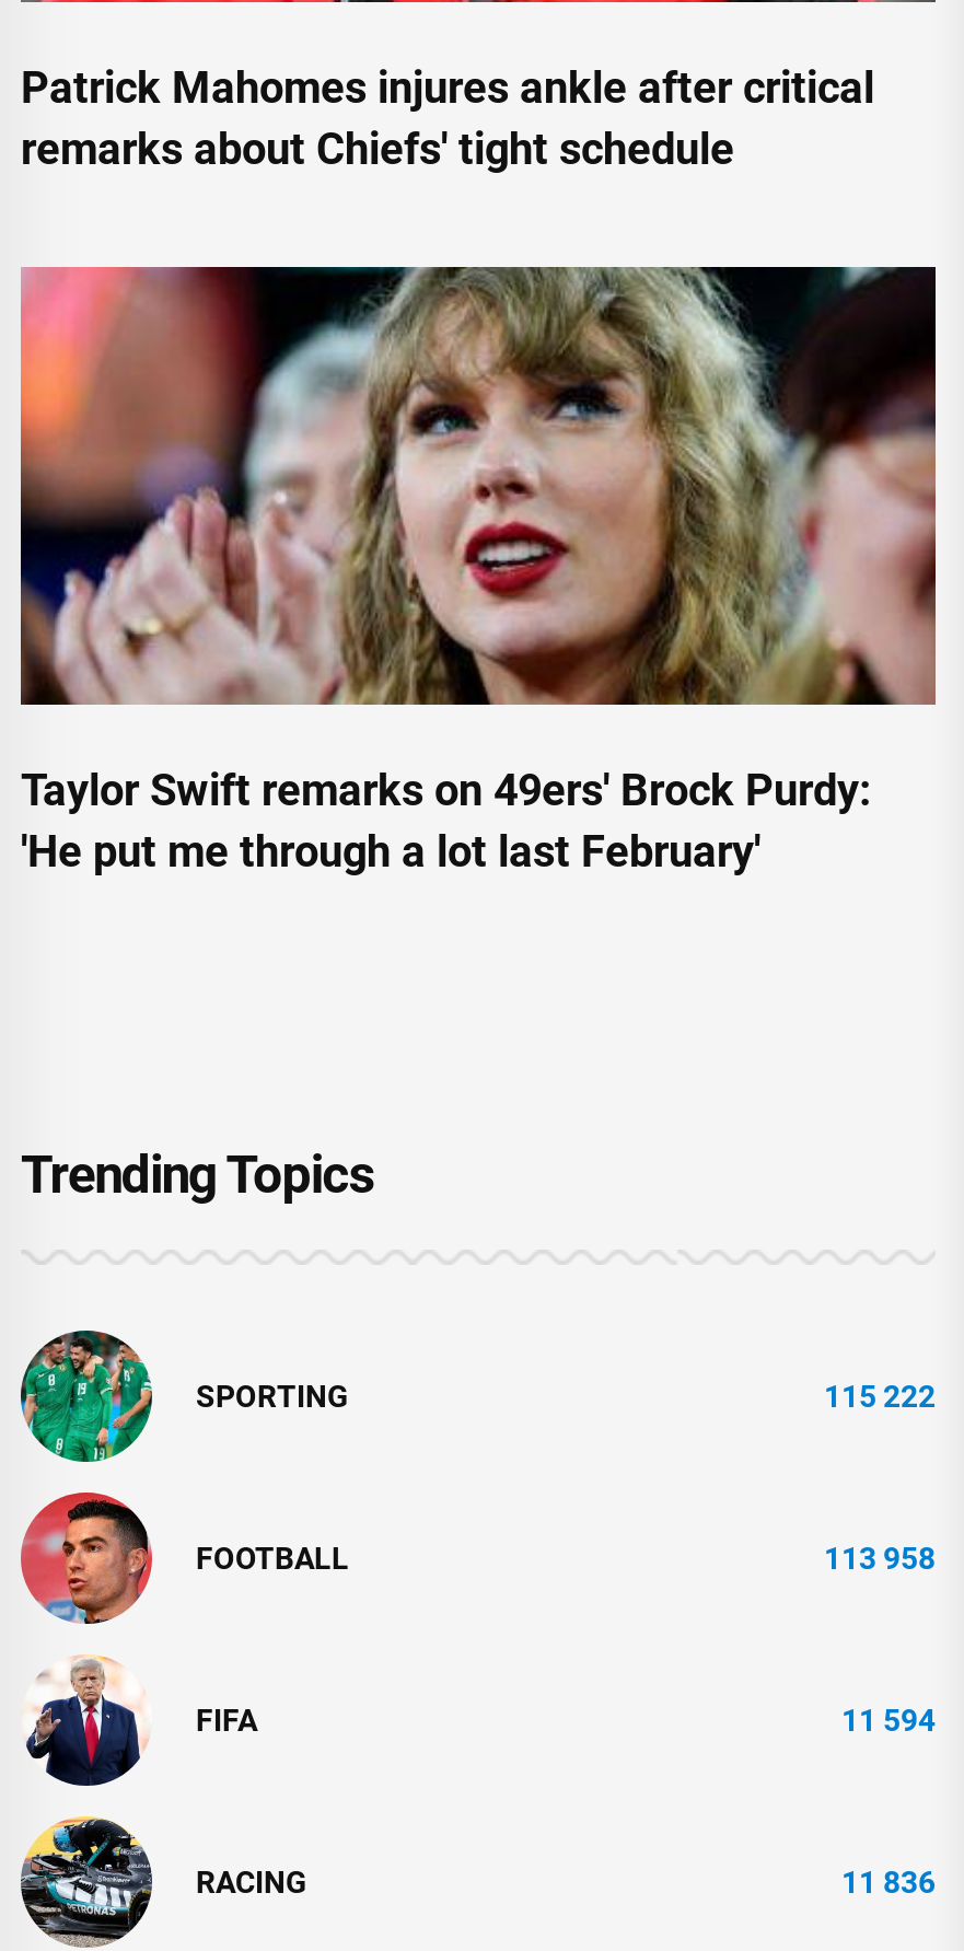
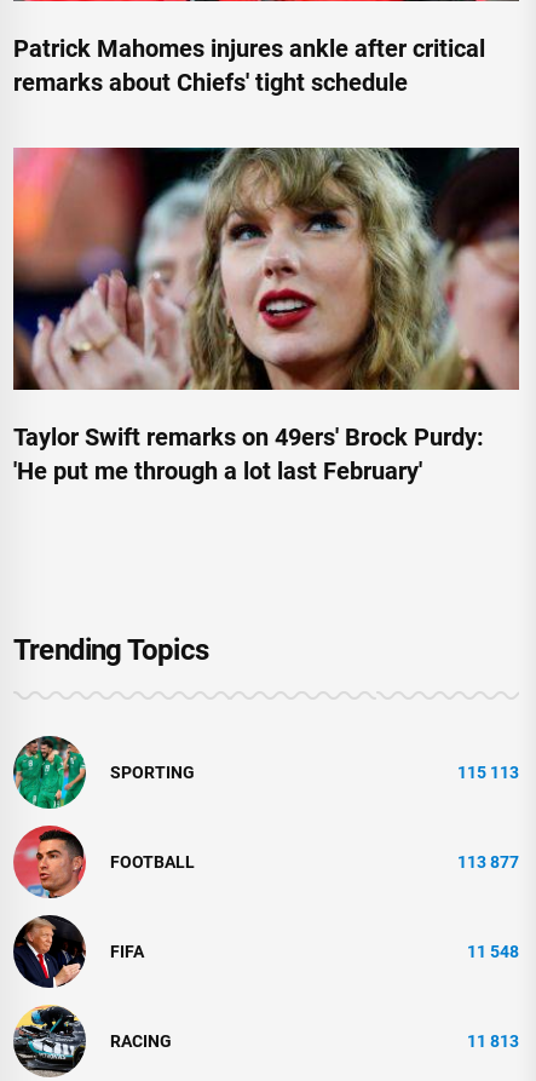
- 115 222
+ 115 113

- 113 958
+ 113 877

- [image]
+ [image]

- 11 594
+ 11 548

- 11 836
+ 11 813
